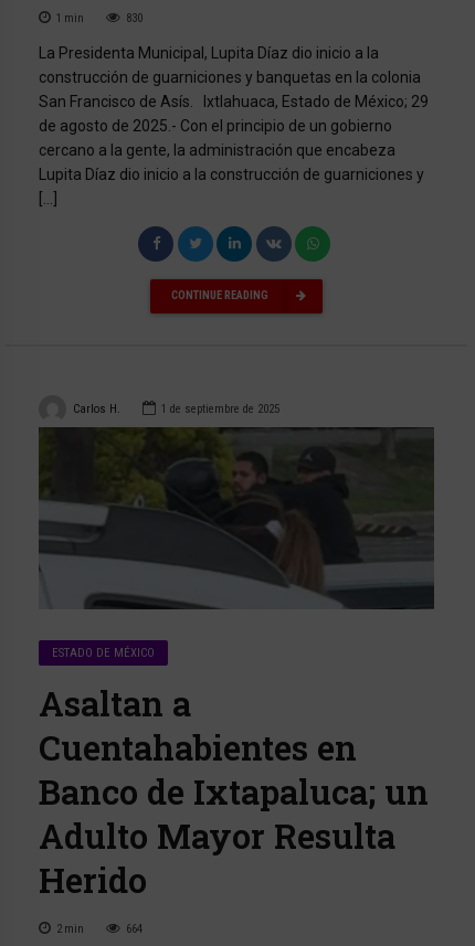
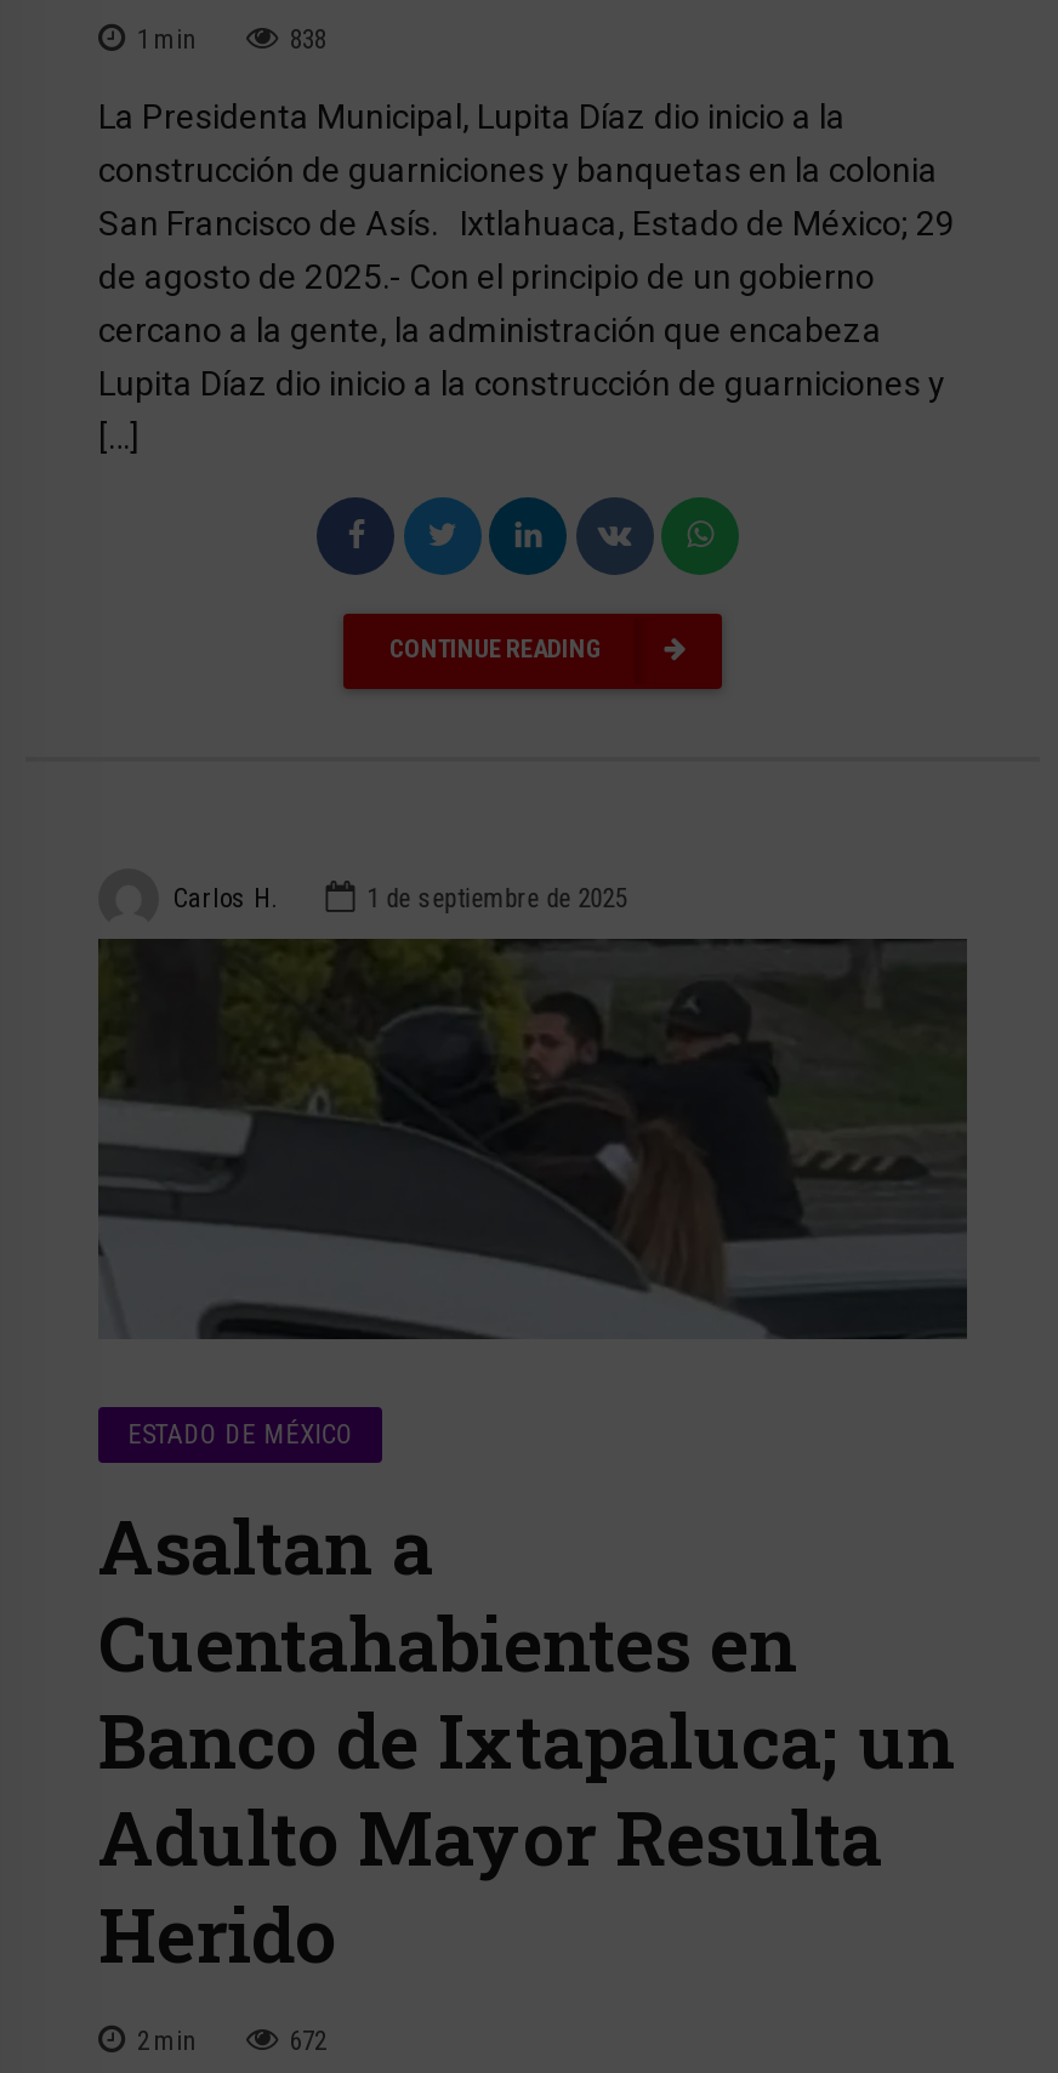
- 830
+ 838

- 664
+ 672
